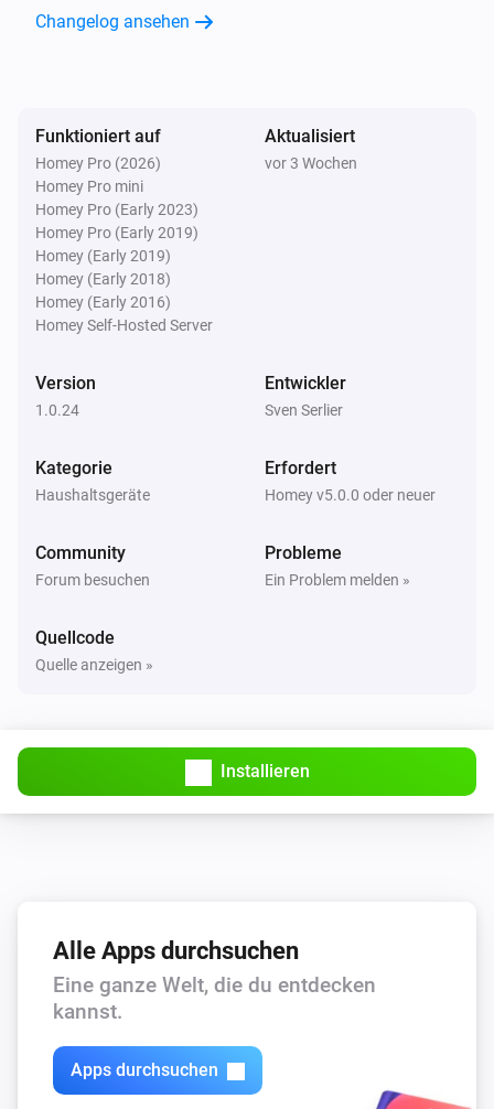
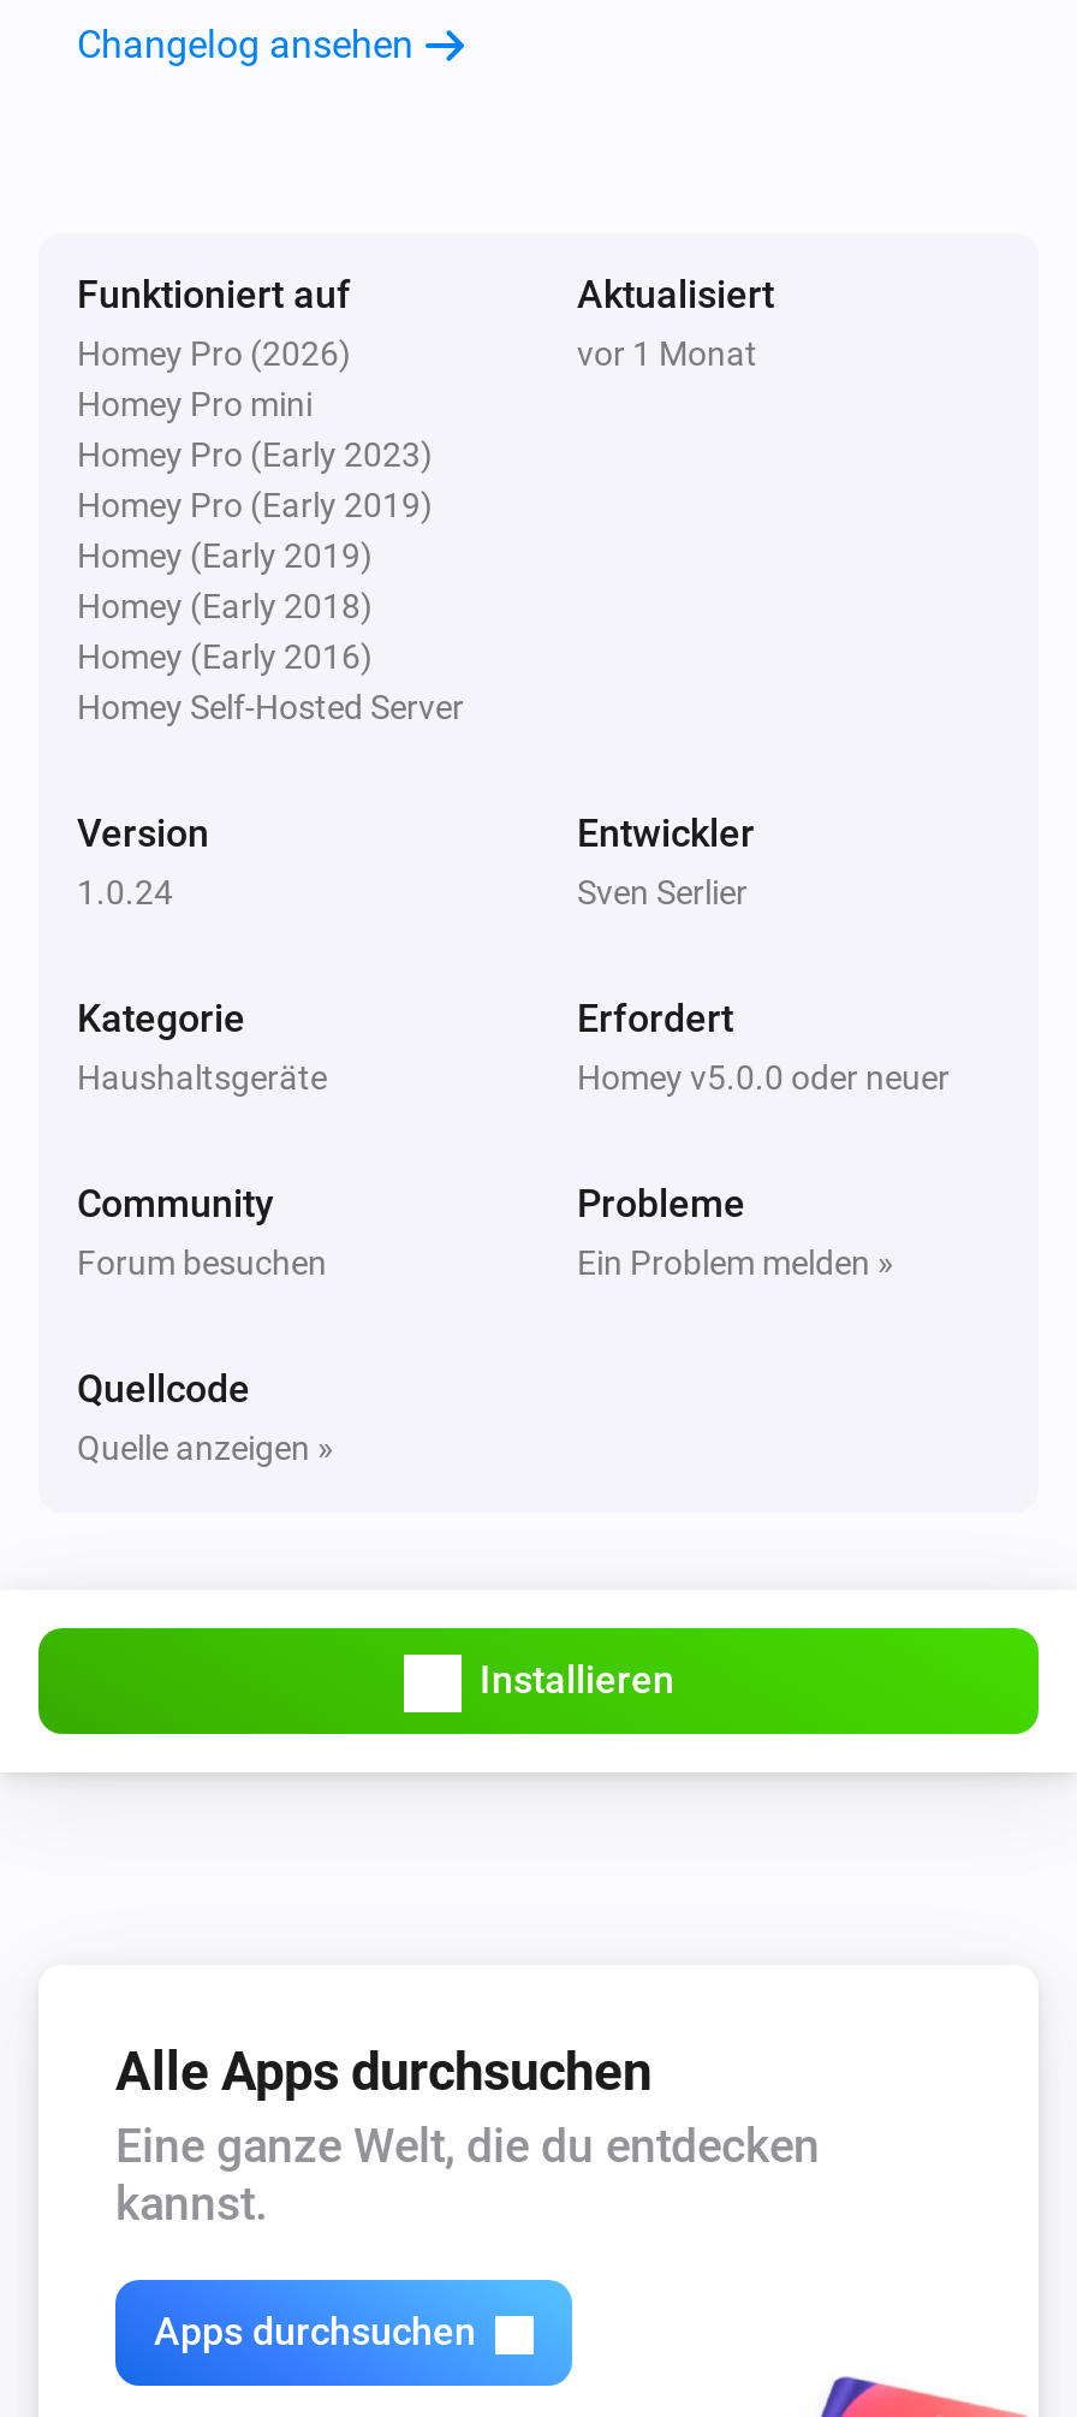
- vor 3 Wochen
+ vor 1 Monat
